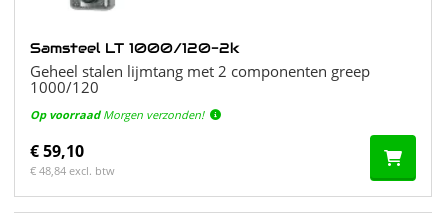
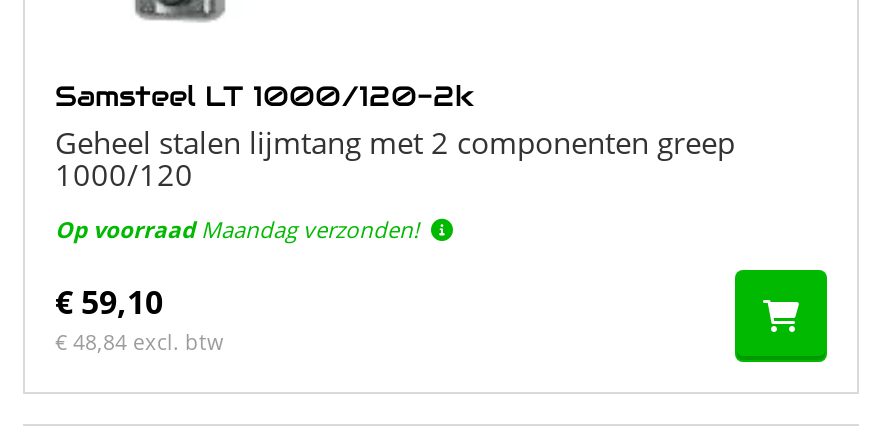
- Op voorraad Morgen verzonden!
+ Op voorraad Maandag verzonden!
